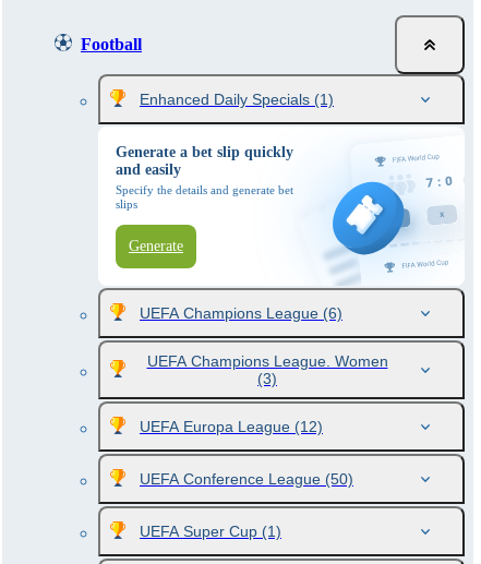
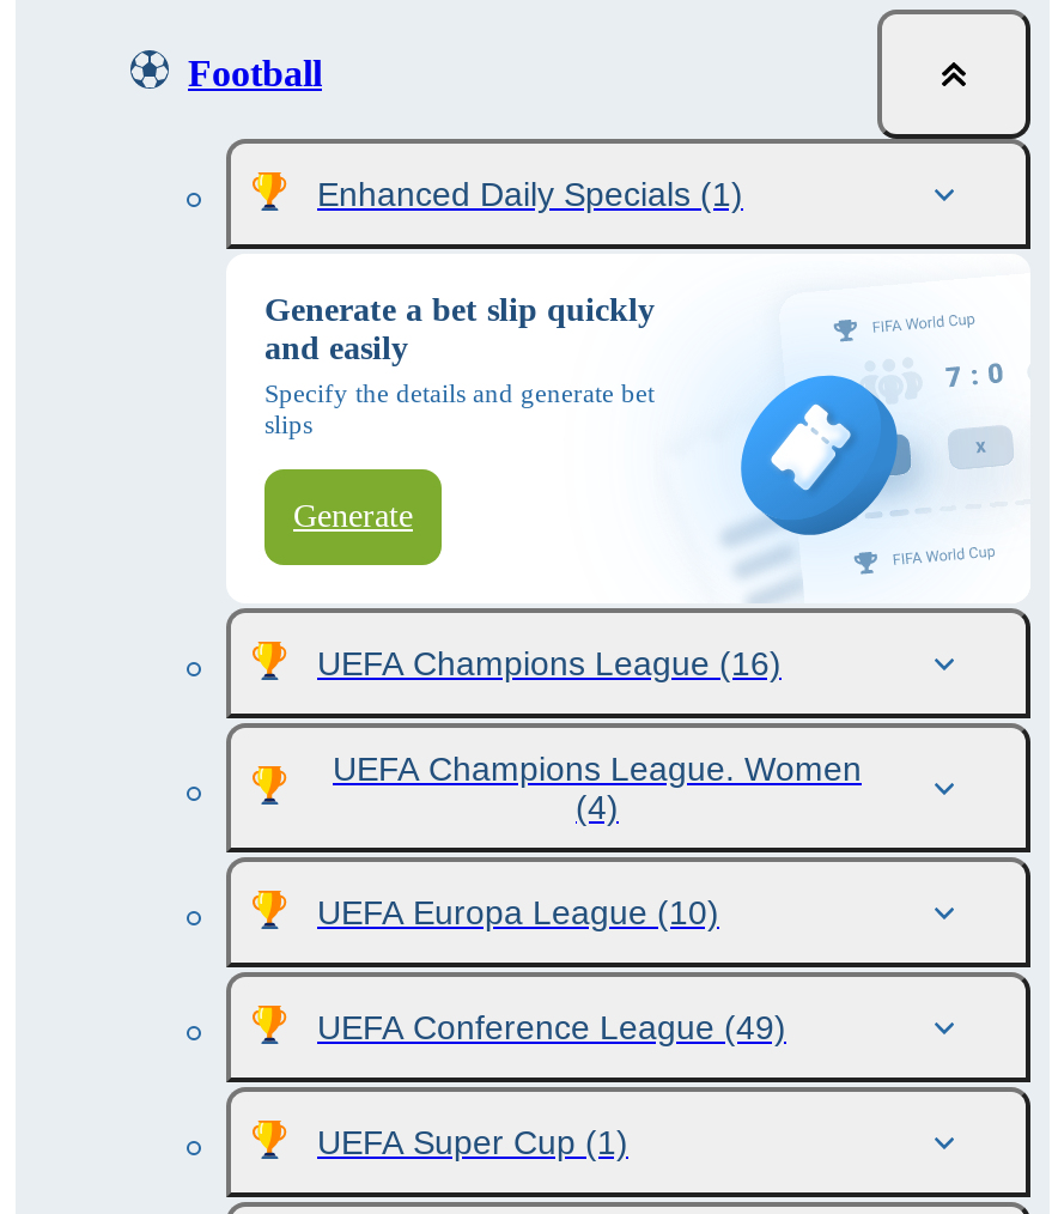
- UEFA Champions League (6)
+ UEFA Champions League (16)

- (3)
+ (4)

- UEFA Europa League (12)
+ UEFA Europa League (10)

- UEFA Conference League (50)
+ UEFA Conference League (49)
